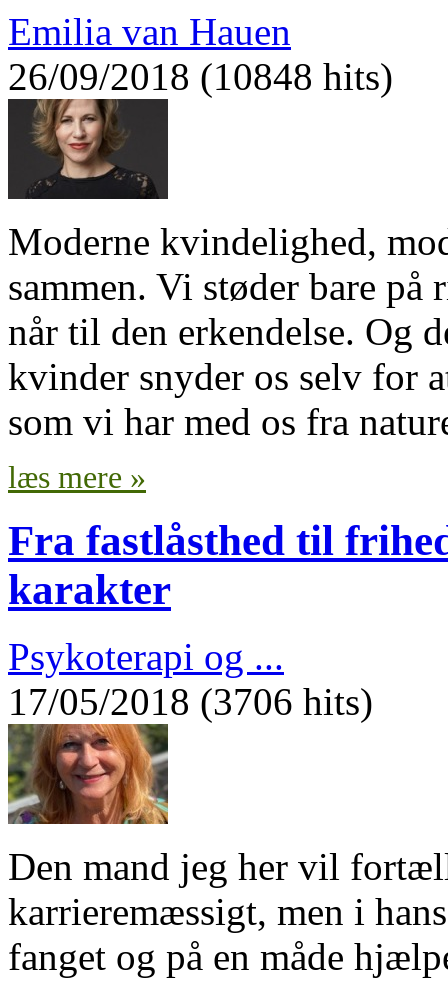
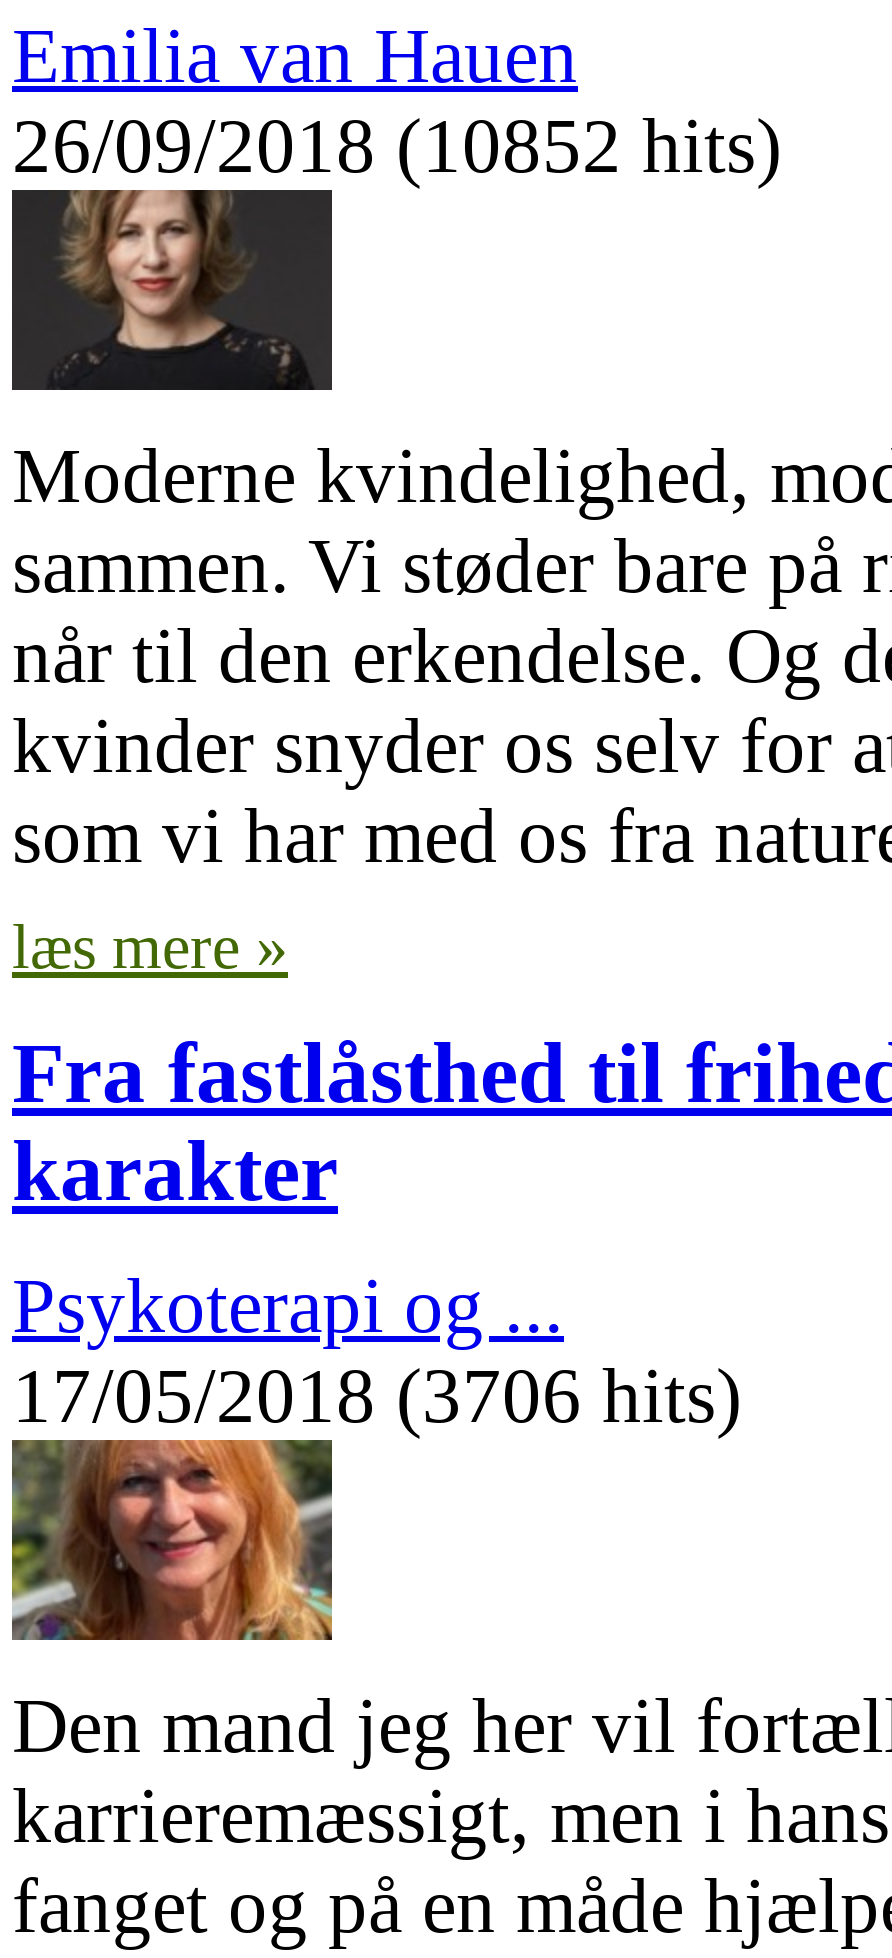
- 26/09/2018 (10848 hits)
+ 26/09/2018 (10852 hits)
